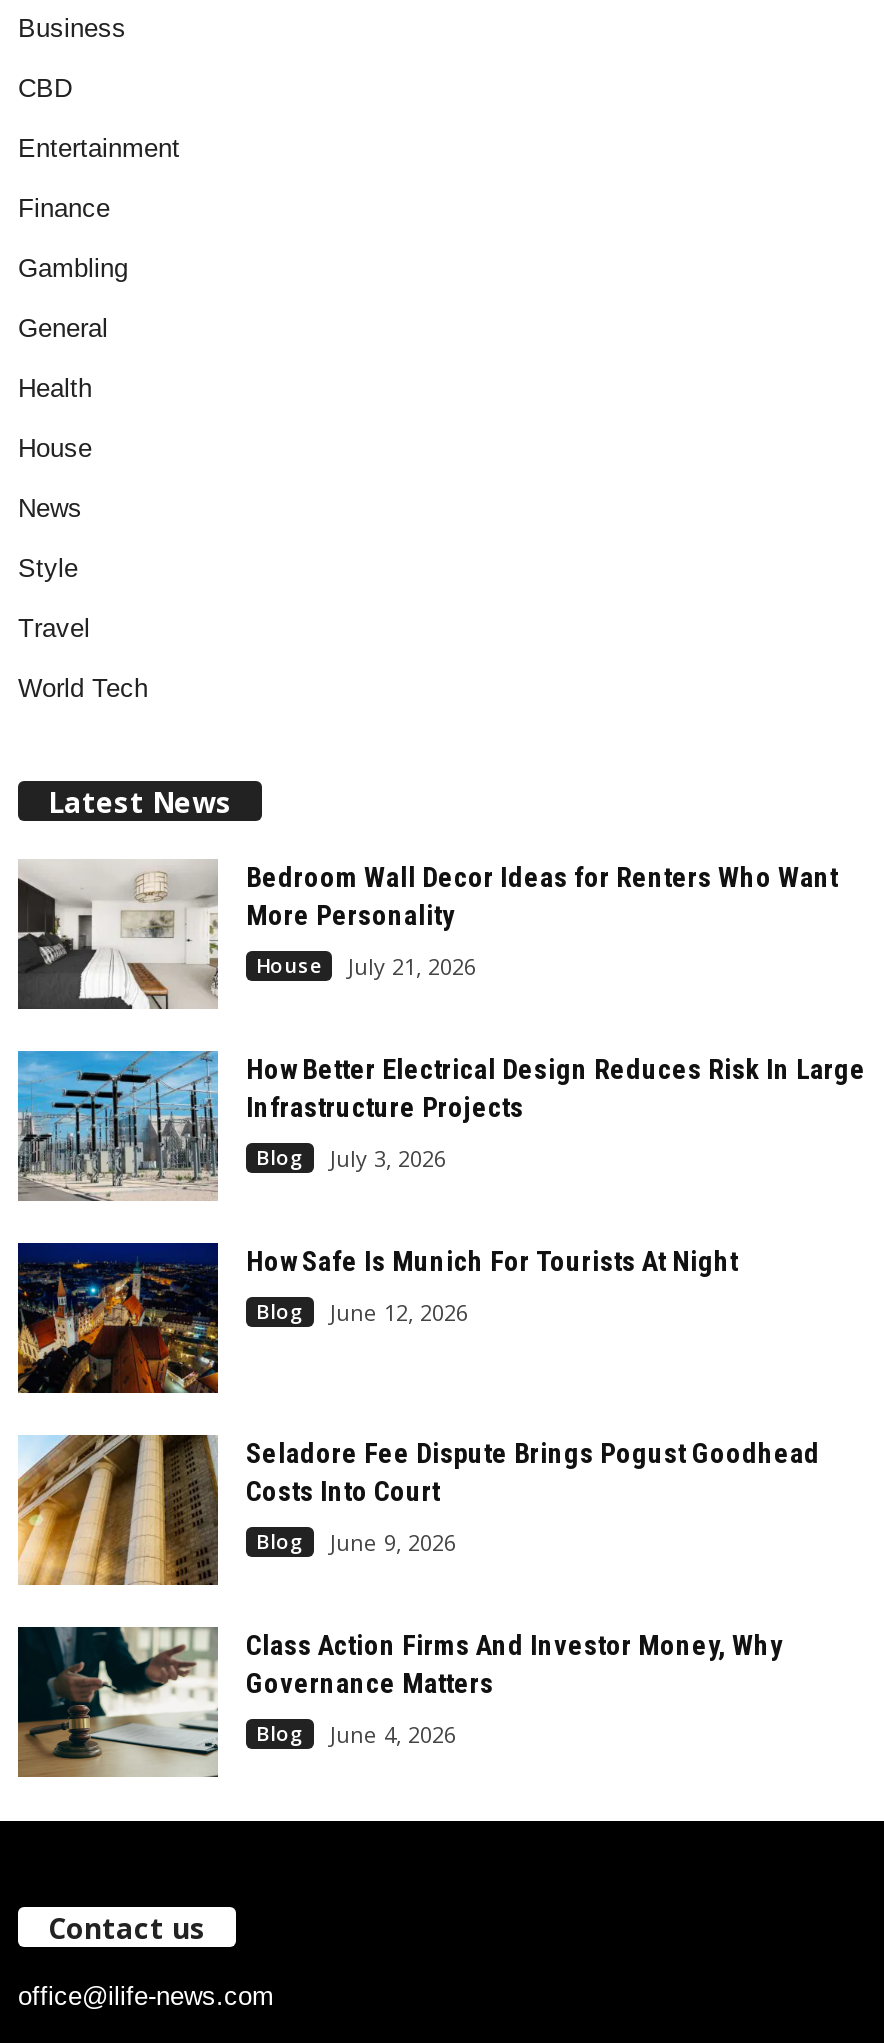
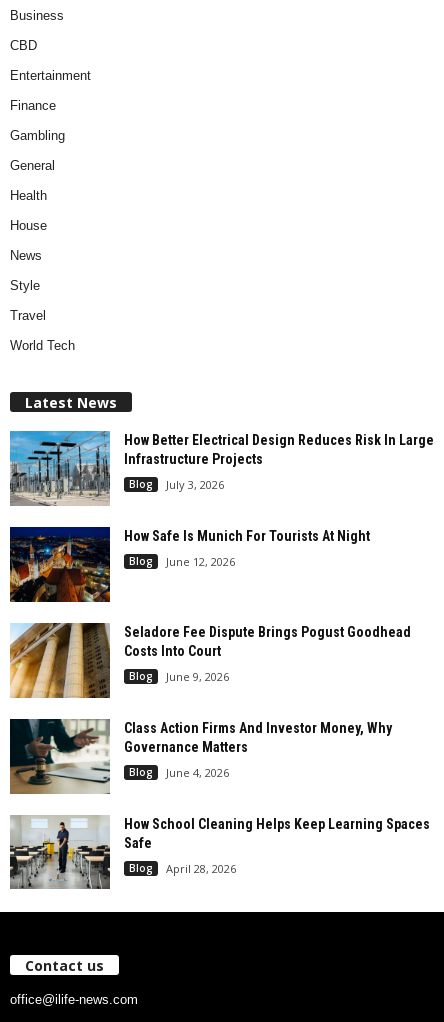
- [image]
- Bedroom Wall Decor Ideas for Renters Who Want
- More Personality
- House
- July 21, 2026

moved up: [image] | How Better Electrical Design Reduces Risk In Large | Infrastructure Projects | ... | Blog | June 4, 2026

+ [image]
+ How School Cleaning Helps Keep Learning Spaces
+ Safe
+ Blog
+ April 28, 2026
